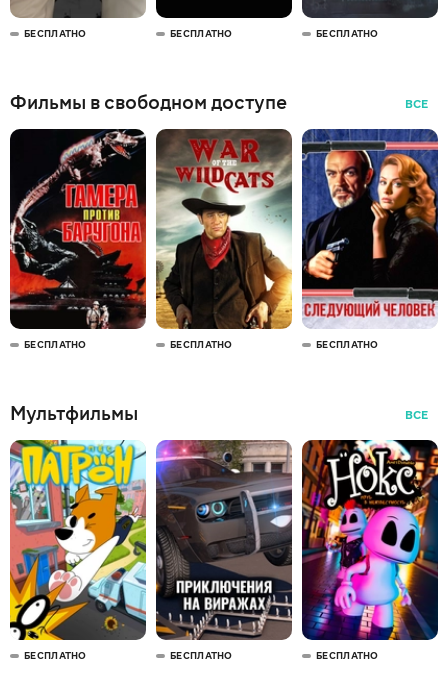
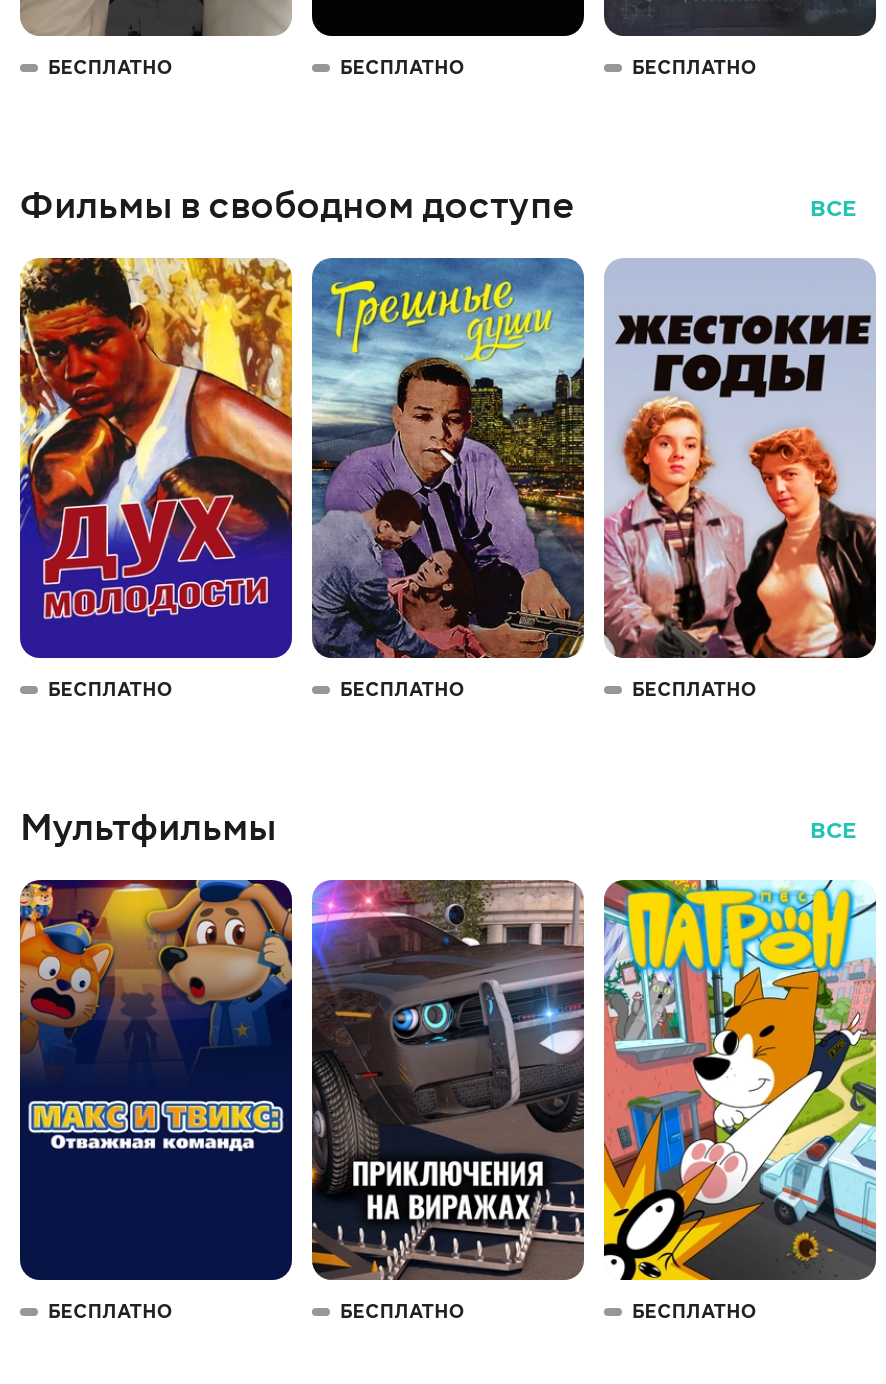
- [image]
+ [image]

- [image]
+ [image]

- [image]
+ [image]

- [image]
+ [image]

- [image]
+ [image]
